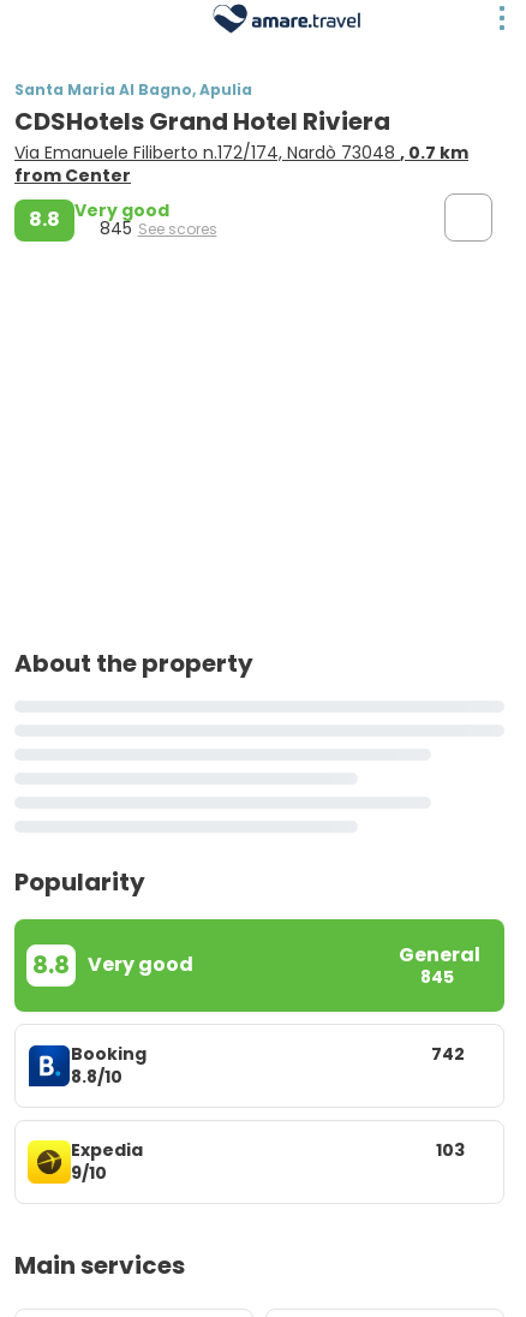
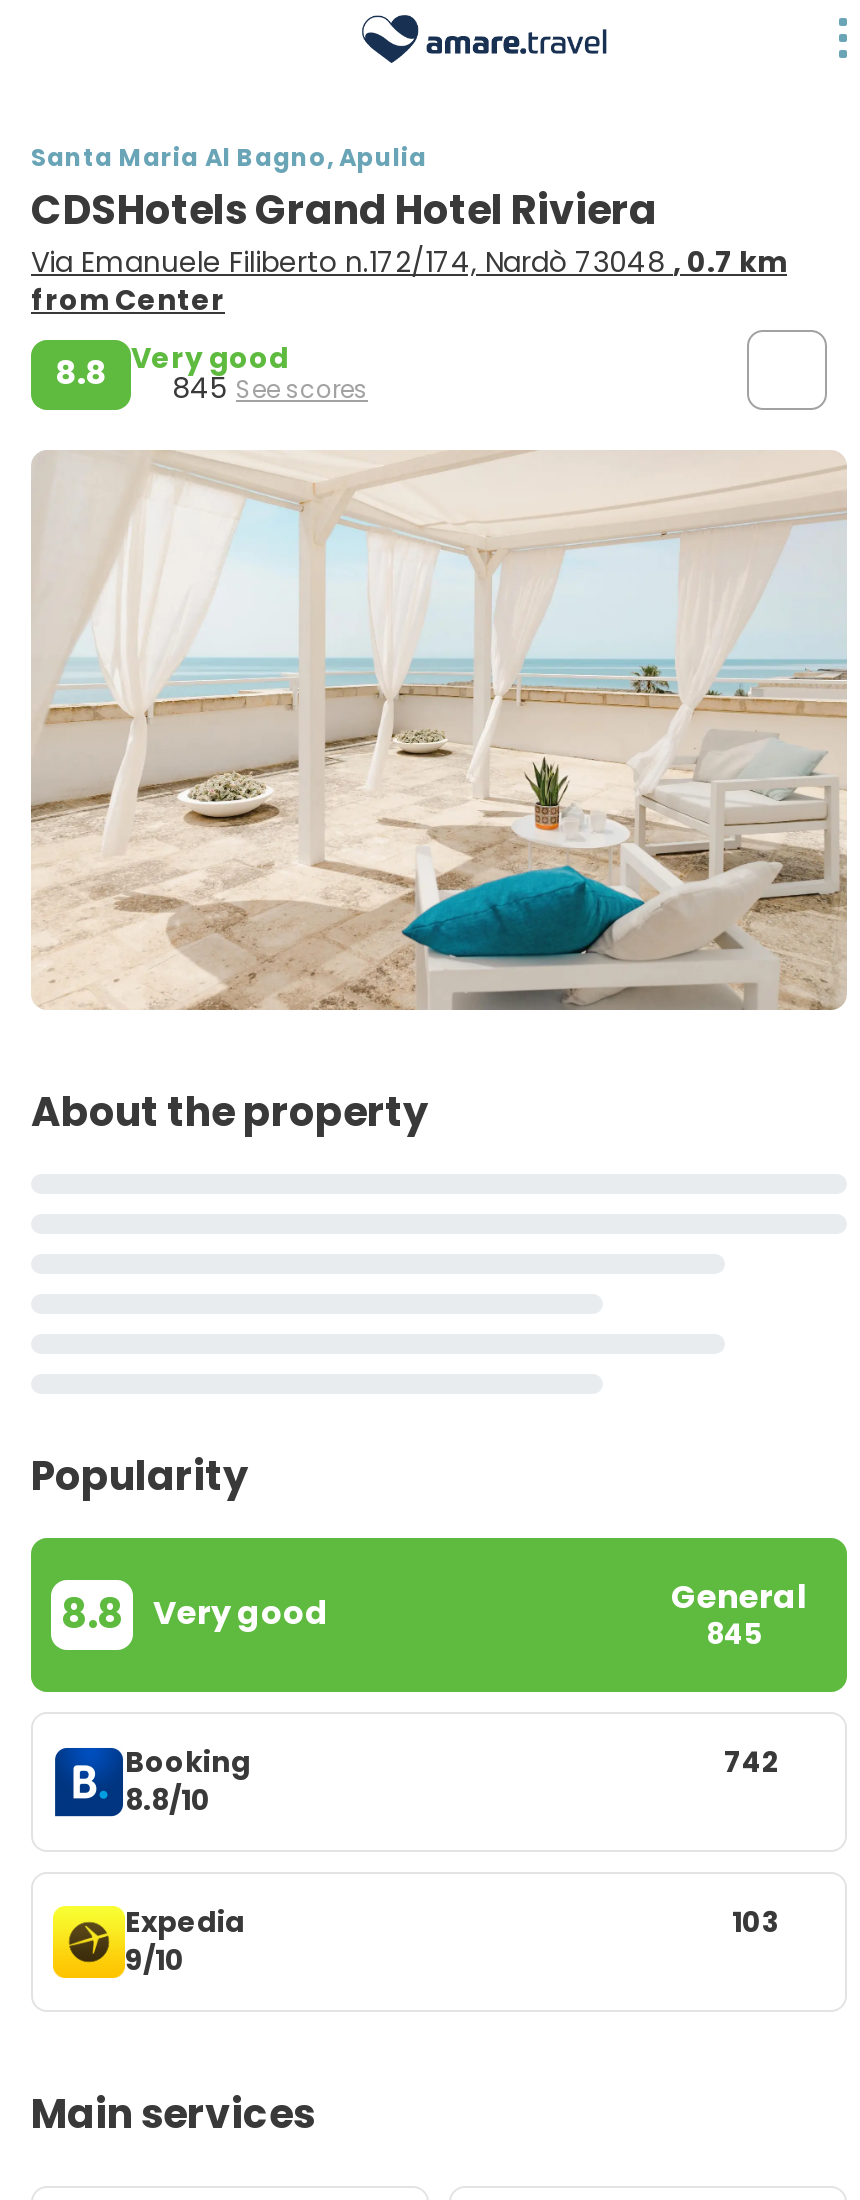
+ [image]
